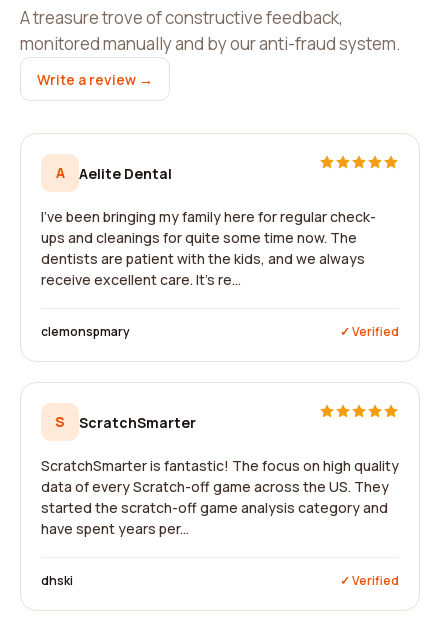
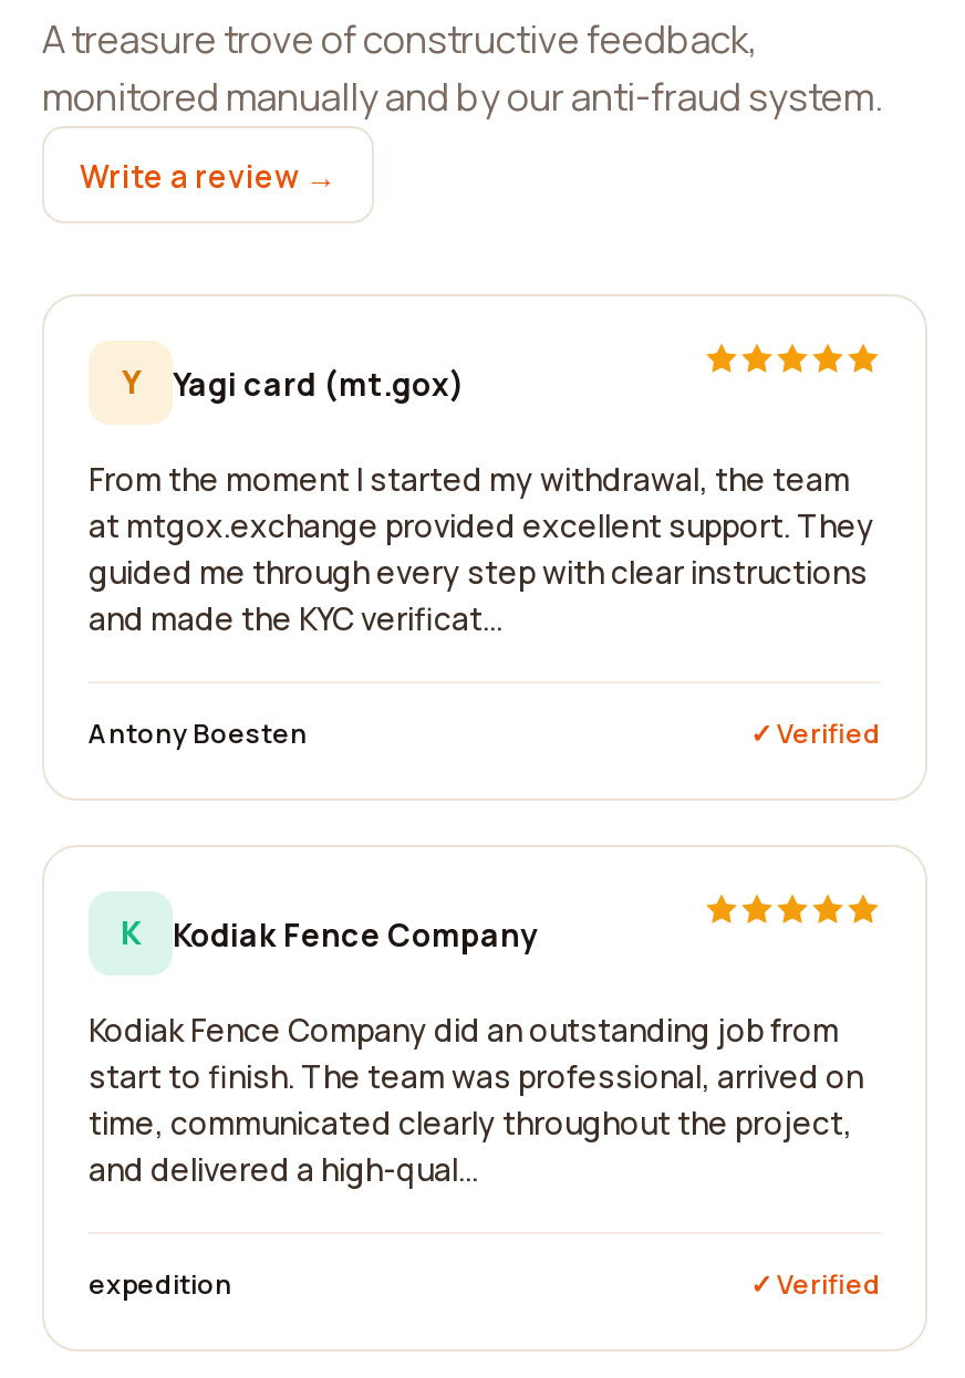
- A
- Aelite Dental
+ Y
+ Yagi card (mt.gox)

- I've been bringing my family here for regular check-
- ups and cleanings for quite some time now. The
- dentists are patient with the kids, and we always
- receive excellent care. It's re...
+ From the moment I started my withdrawal, the team
+ at mtgox.exchange provided excellent support. They
+ guided me through every step with clear instructions
+ and made the KYC verificat...

- clemonspmary
+ Antony Boesten

- S
- ScratchSmarter
+ K
+ Kodiak Fence Company

- ScratchSmarter is fantastic! The focus on high quality
- data of every Scratch-off game across the US. They
- started the scratch-off game analysis category and
- have spent years per...
+ Kodiak Fence Company did an outstanding job from
+ start to finish. The team was professional, arrived on
+ time, communicated clearly throughout the project,
+ and delivered a high-qual...

- dhski
+ expedition
